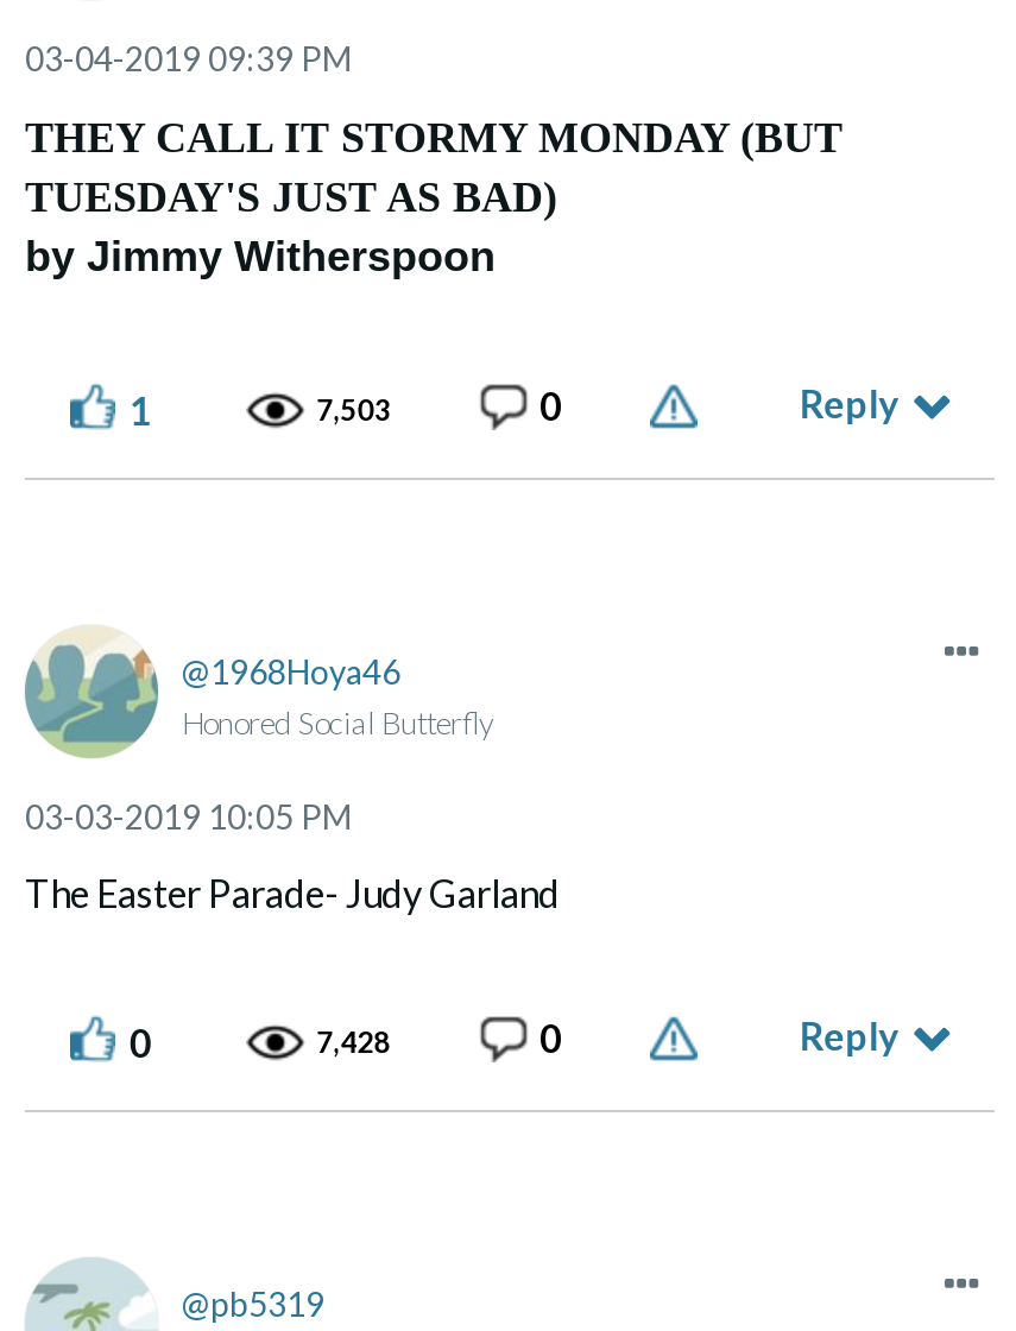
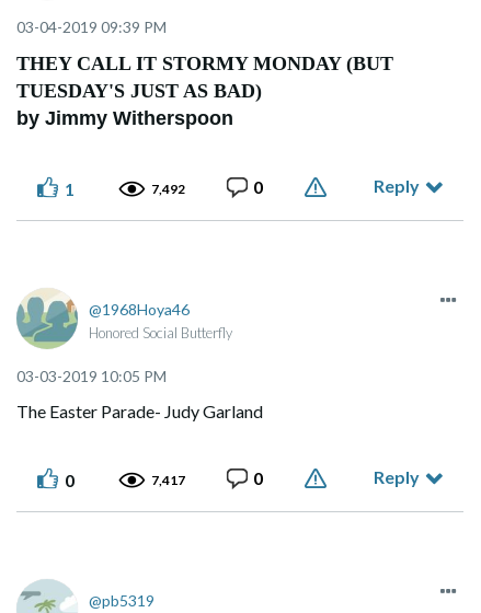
- 7,503
+ 7,492

- 7,428
+ 7,417
